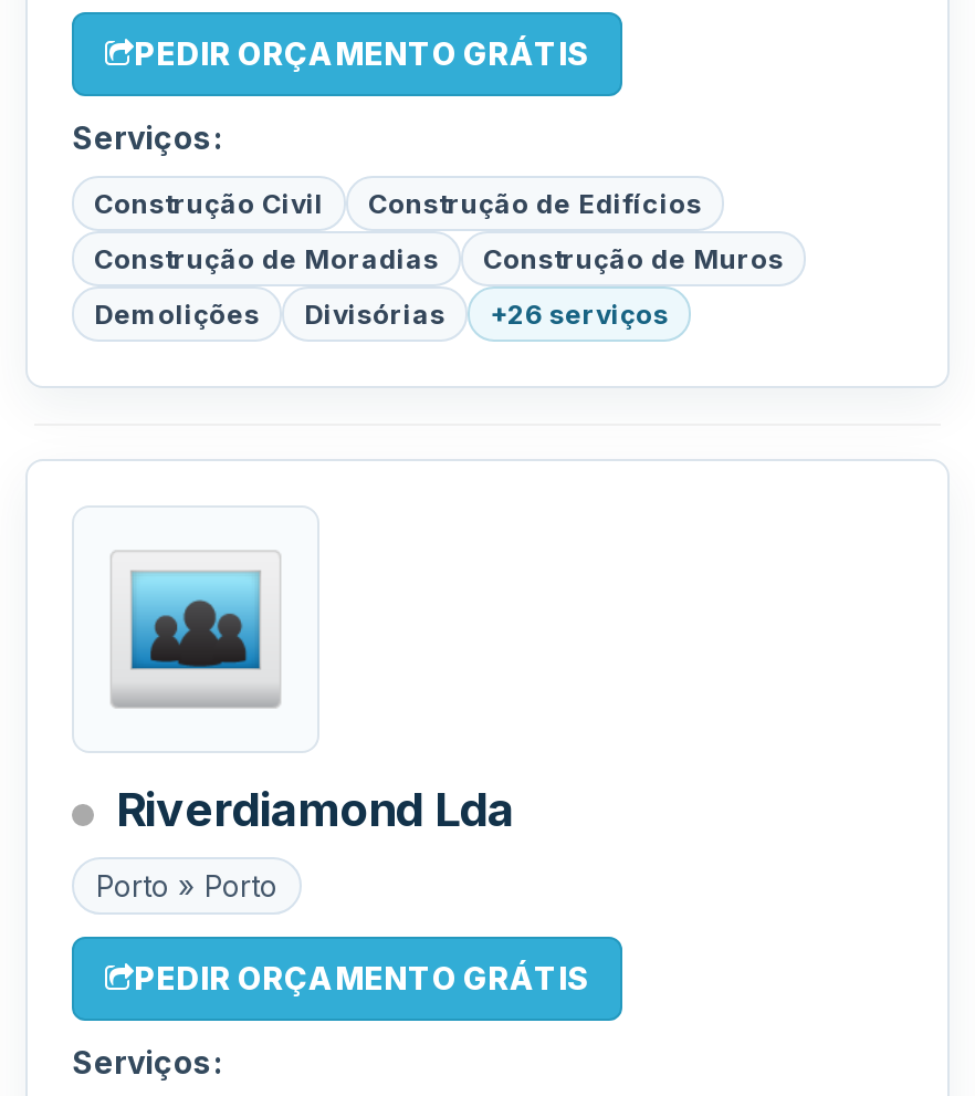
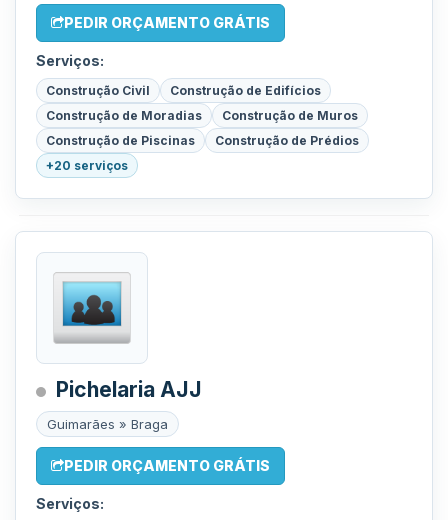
- Demolições
- Divisórias
- +26 serviços
+ Construção de Piscinas
+ Construção de Prédios
+ +20 serviços

- Riverdiamond Lda
- Porto » Porto
+ Pichelaria AJJ
+ Guimarães » Braga
